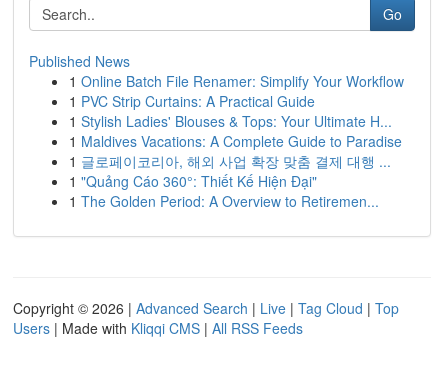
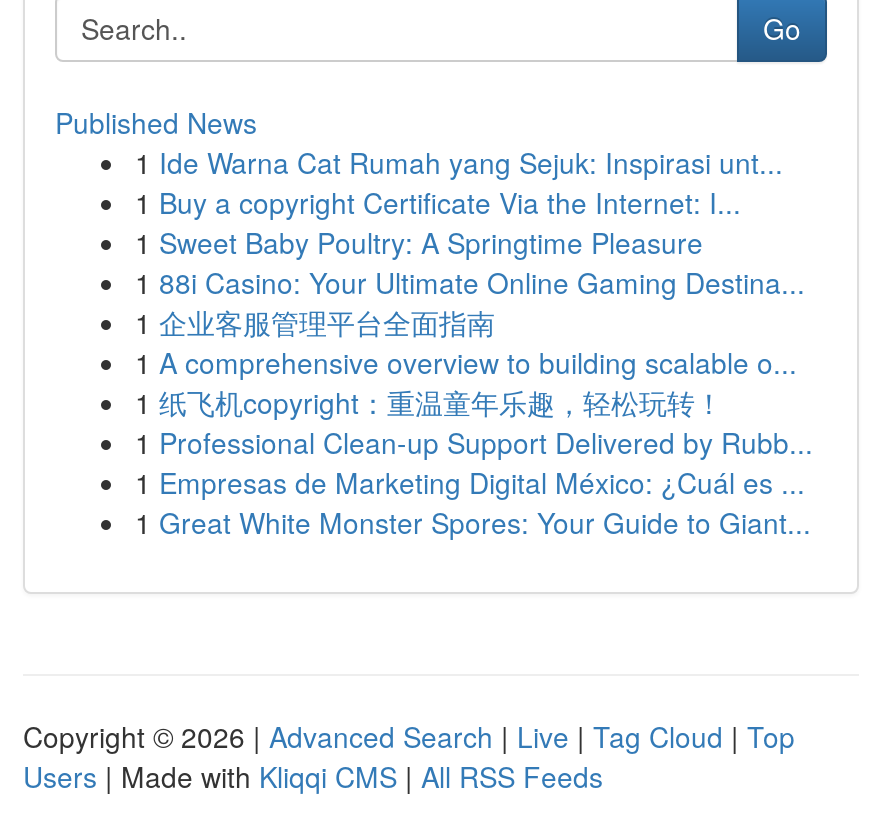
- 1 Online Batch File Renamer: Simplify Your Workflow
- 1 PVC Strip Curtains: A Practical Guide
- 1 Stylish Ladies' Blouses & Tops: Your Ultimate H...
- 1 Maldives Vacations: A Complete Guide to Paradise
- 1 글로페이코리아, 해외 사업 확장 맞춤 결제 대행 ...
- 1 "Quảng Cáo 360°: Thiết Kế Hiện Đại"
- 1 The Golden Period: A Overview to Retiremen...
+ 1 Ide Warna Cat Rumah yang Sejuk: Inspirasi unt...
+ 1 Buy a copyright Certificate Via the Internet: I...
+ 1 Sweet Baby Poultry: A Springtime Pleasure
+ 1 88i Casino: Your Ultimate Online Gaming Destina...
+ 1 企业客服管理平台全面指南
+ 1 A comprehensive overview to building scalable o...
+ 1 纸飞机copyright：重温童年乐趣，轻松玩转！
+ 1 Professional Clean-up Support Delivered by Rubb...
+ 1 Empresas de Marketing Digital México: ¿Cuál es ...
+ 1 Great White Monster Spores: Your Guide to Giant...
